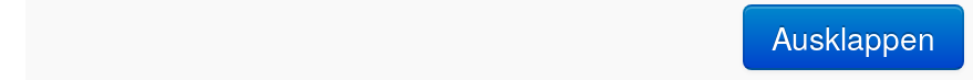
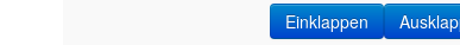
+ Einklappen
